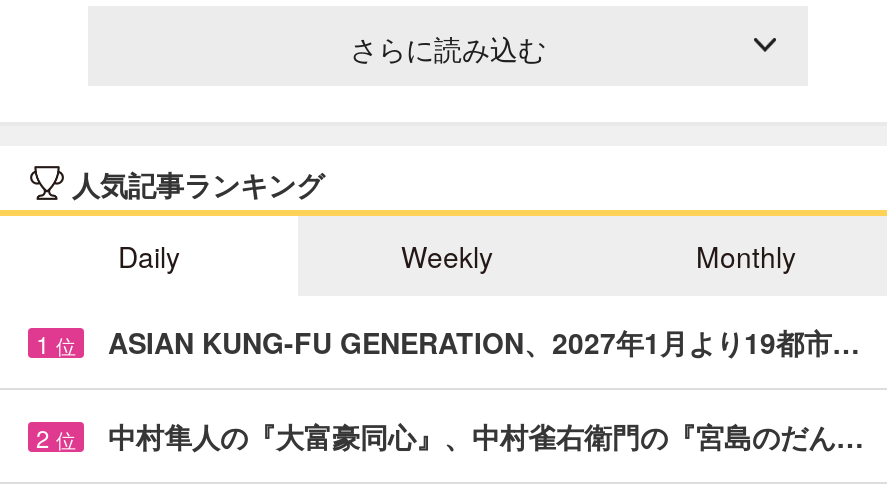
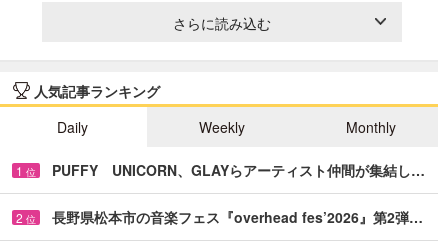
- ASIAN KUNG-FU GENERATION、2027年1月より19都市…
+ PUFFY UNICORN、GLAYらアーティスト仲間が集結し…

- 中村隼人の『大富豪同心』、中村雀右衛門の『宮島のだん…
+ 長野県松本市の音楽フェス『overhead fes’2026』第2弾…
